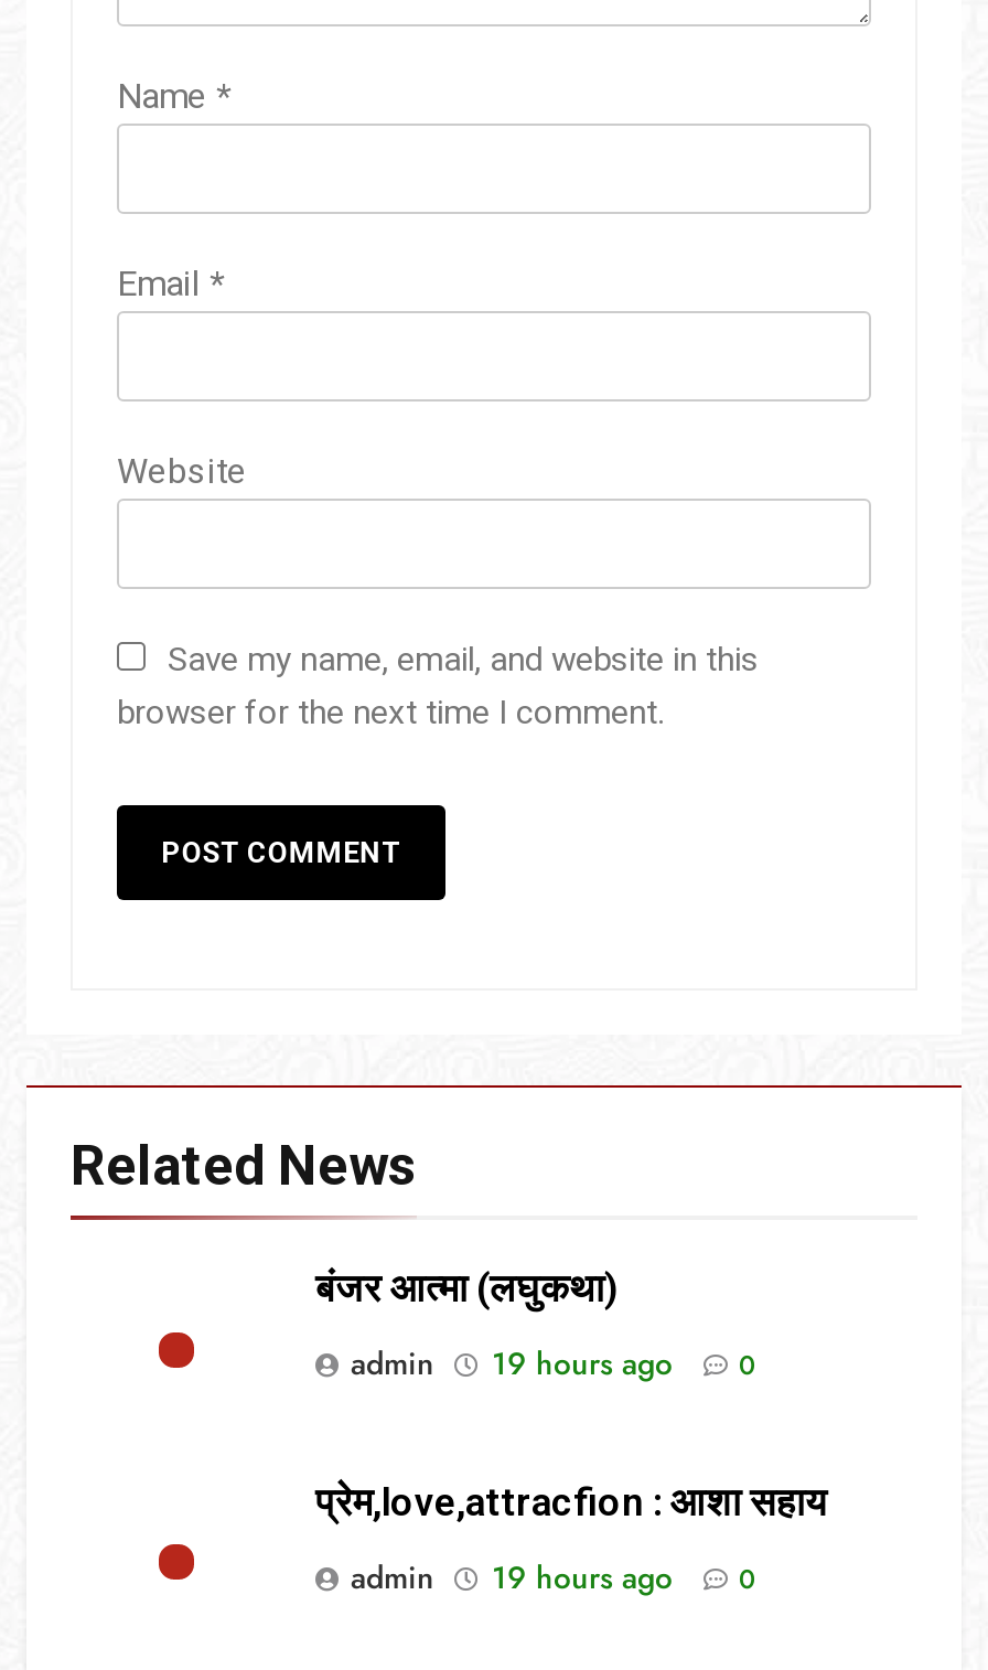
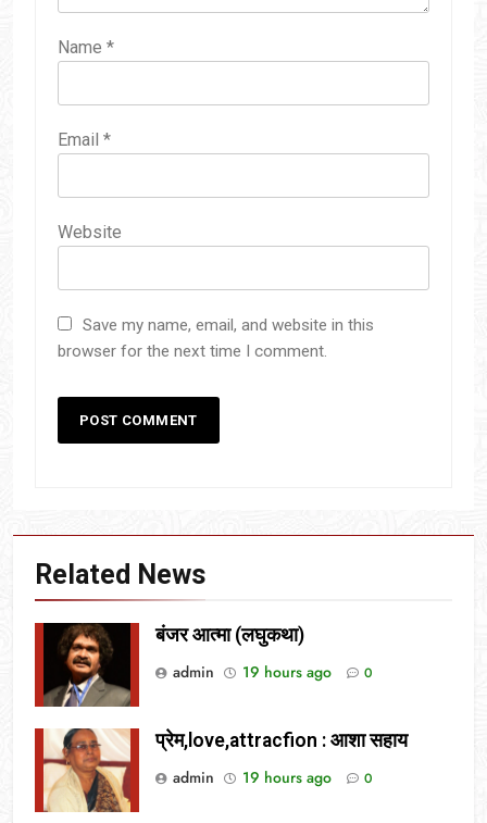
+ [image]

+ [image]
